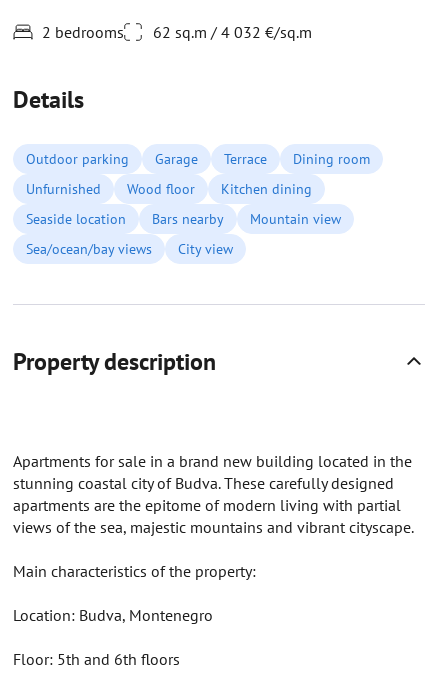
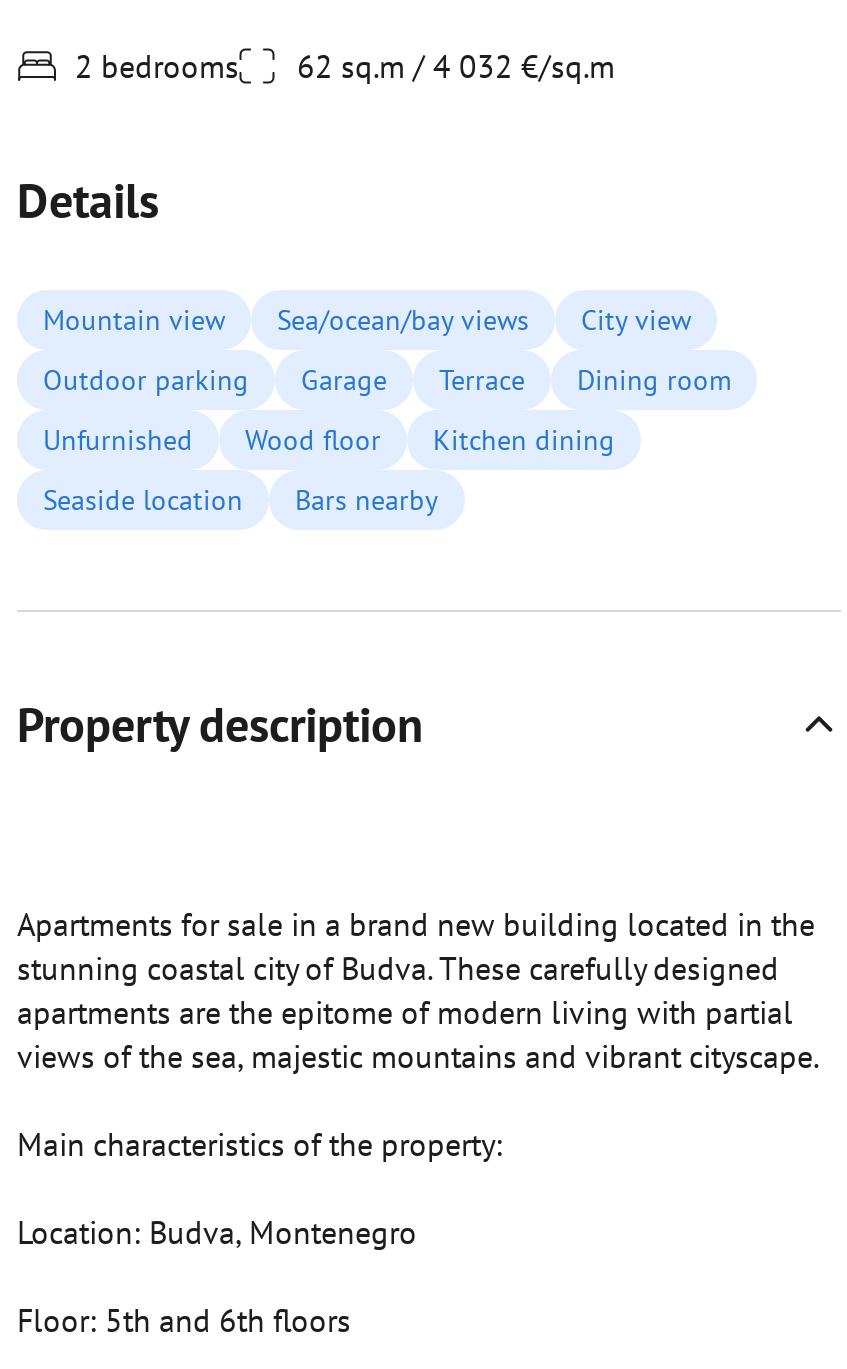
moved down: Outdoor parking | Garage | Terrace | ... | Seaside location | Bars nearby

moved up: Mountain view | Sea/ocean/bay views | City view
